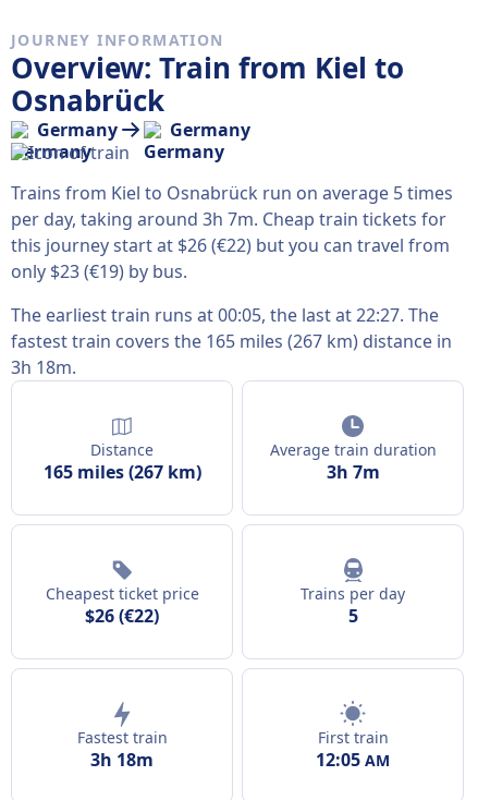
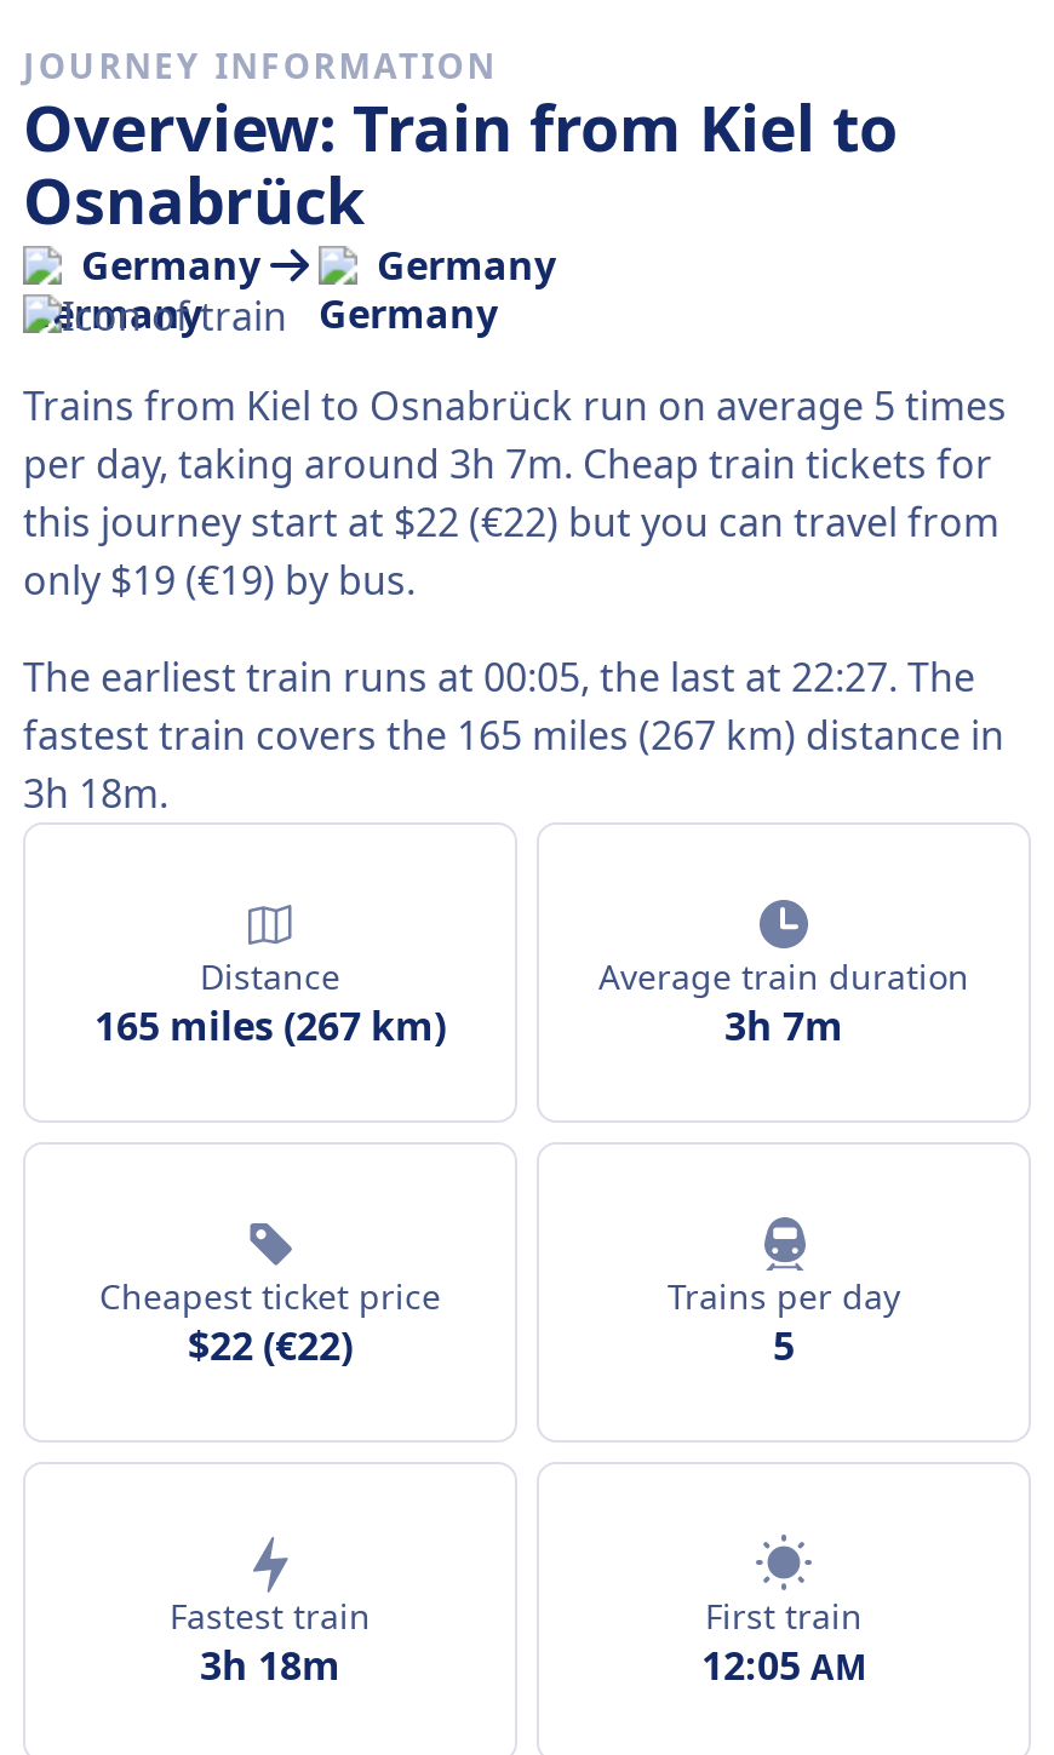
- this journey start at $26 (€22) but you can travel from
+ this journey start at $22 (€22) but you can travel from

- only $23 (€19) by bus.
+ only $19 (€19) by bus.

- $26 (€22)
+ $22 (€22)
